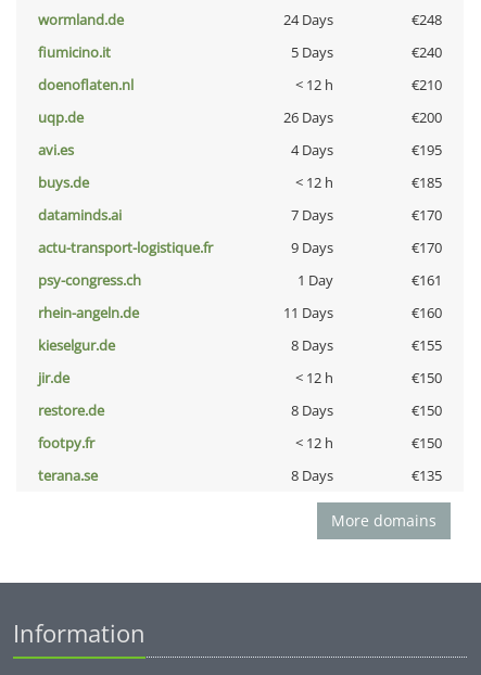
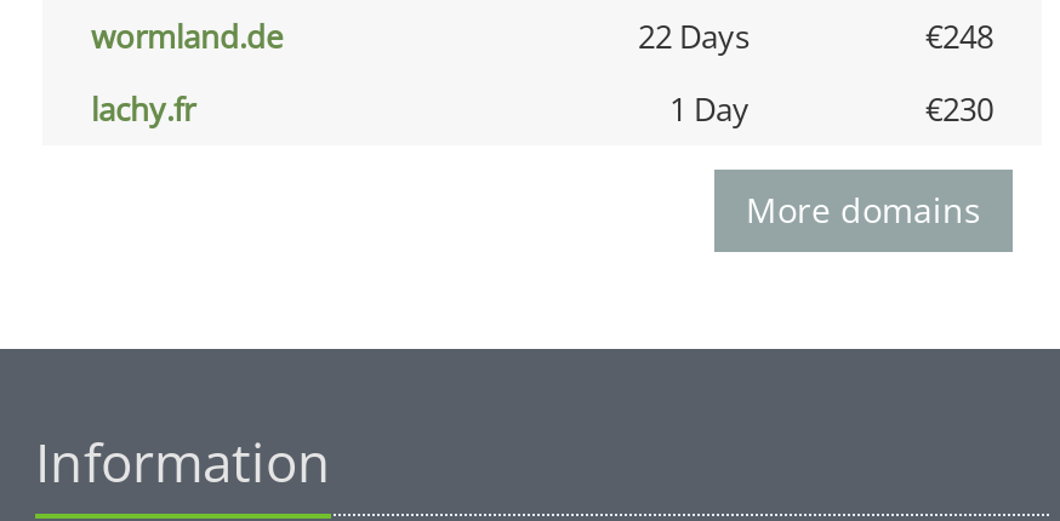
- 24 Days
+ 22 Days

- fiumicino.it
- 5 Days
- €240
- doenoflaten.nl
- < 12 h
- €210
- uqp.de
- 26 Days
- €200
- avi.es
- 4 Days
- €195
- buys.de
- < 12 h
- €185
- dataminds.ai
- 7 Days
- €170
- actu-transport-logistique.fr
- 9 Days
- €170
- psy-congress.ch
+ lachy.fr

- €161
- rhein-angeln.de
- 11 Days
- €160
- kieselgur.de
- 8 Days
- €155
- jir.de
- < 12 h
- €150
- restore.de
- 8 Days
- €150
- footpy.fr
- < 12 h
- €150
- terana.se
- 8 Days
- €135
+ €230
